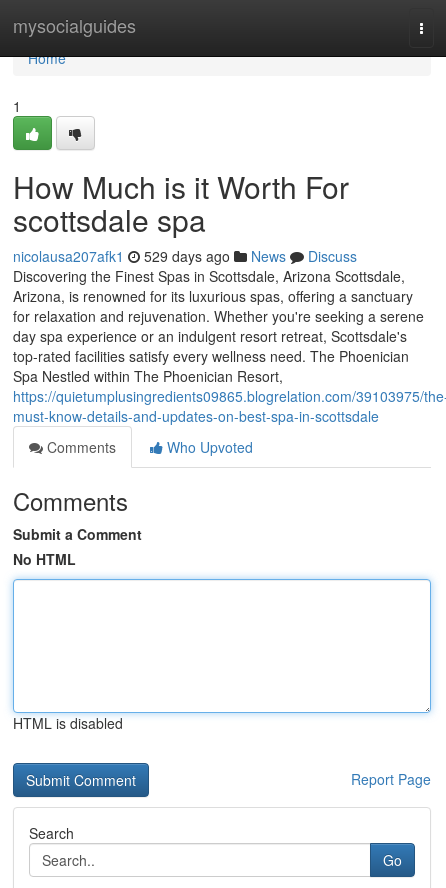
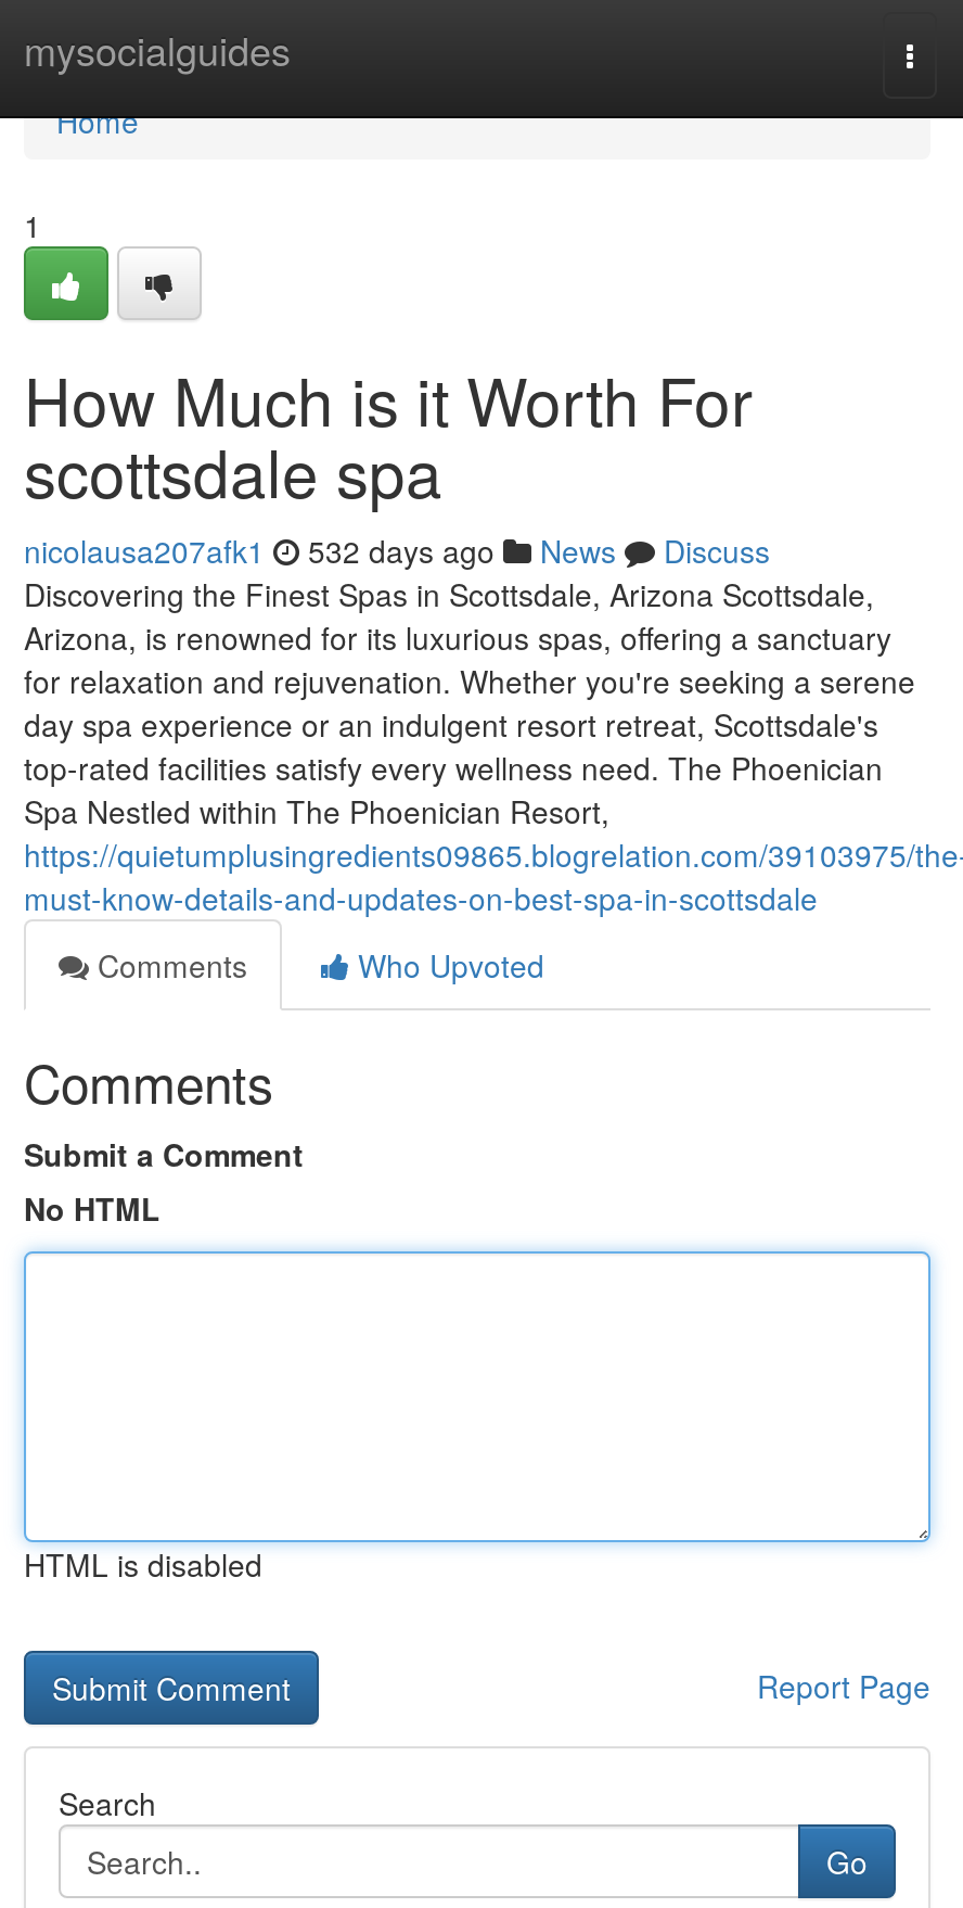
- nicolausa207afk1 529 days ago News Discuss
+ nicolausa207afk1 532 days ago News Discuss
